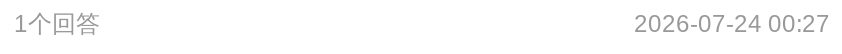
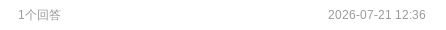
- 2026-07-24 00:27
+ 2026-07-21 12:36
